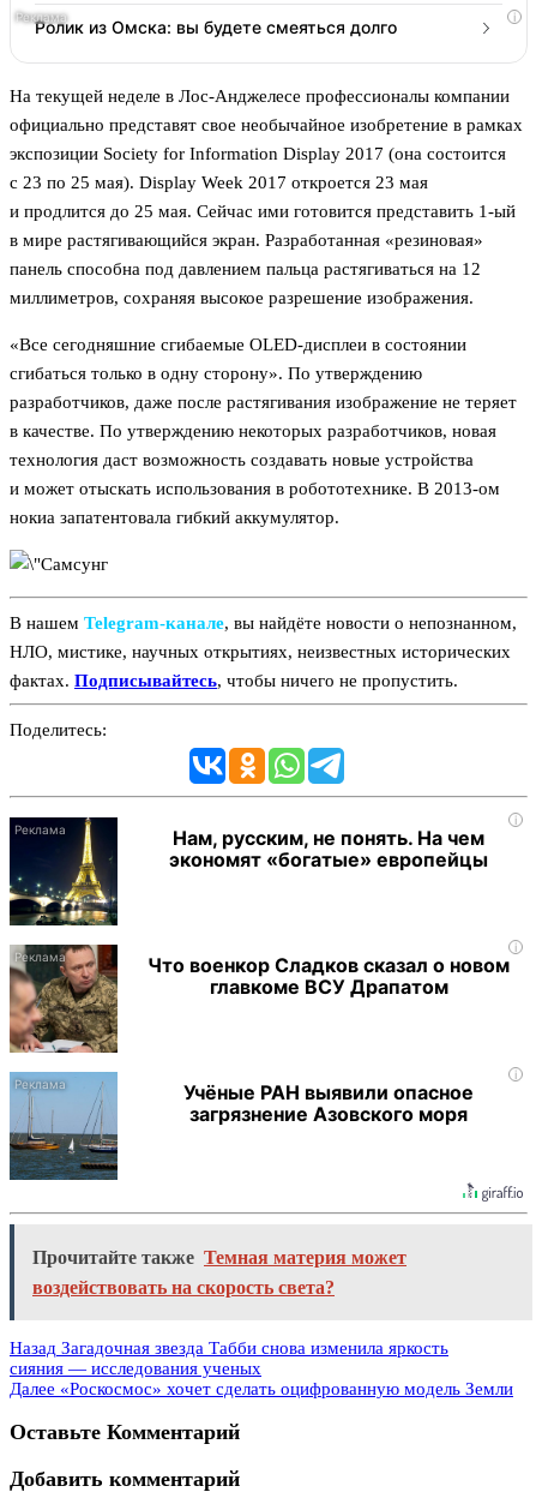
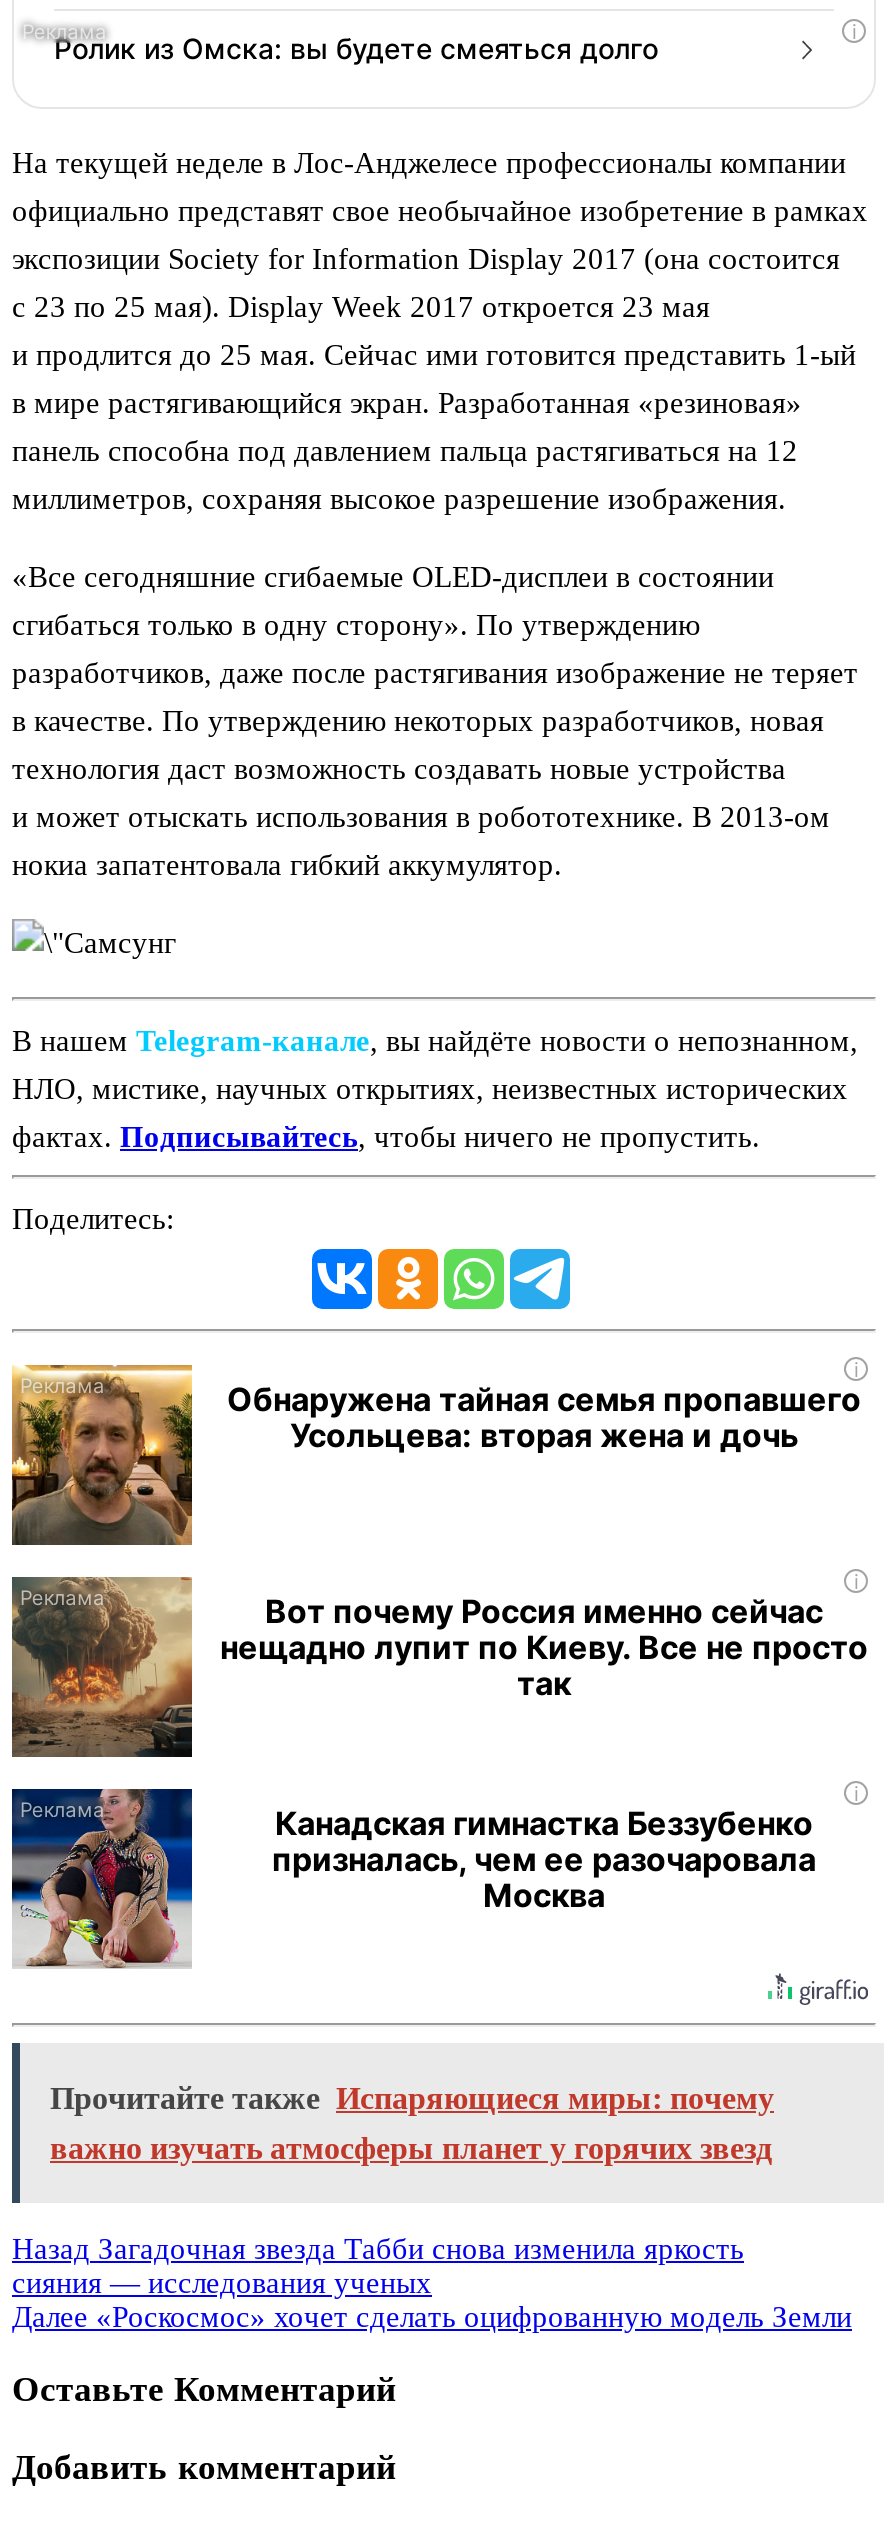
- [image]
+ [image]

- Нам, русским, не понять. На чем
- экономят «богатые» европейцы
+ Обнаружена тайная семья пропавшего
+ Усольцева: вторая жена и дочь

- [image]
- Что военкор Сладков сказал о новом
- главкоме ВСУ Драпатом
+ [image]
+ Вот почему Россия именно сейчас
+ нещадно лупит по Киеву. Все не просто
+ так

- [image]
+ [image]

- Учёные РАН выявили опасное
- загрязнение Азовского моря
+ Канадская гимнастка Беззубенко
+ призналась, чем ее разочаровала
+ Москва

- Прочитайте также Темная материя может
+ Прочитайте также Испаряющиеся миры: почему

- воздействовать на скорость света?
+ важно изучать атмосферы планет у горячих звезд
